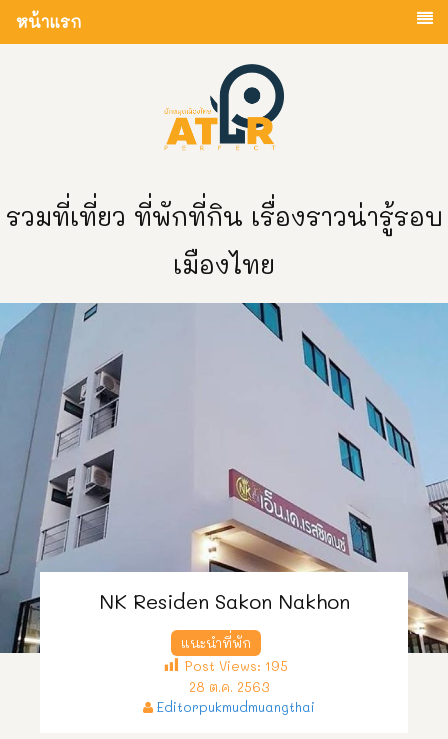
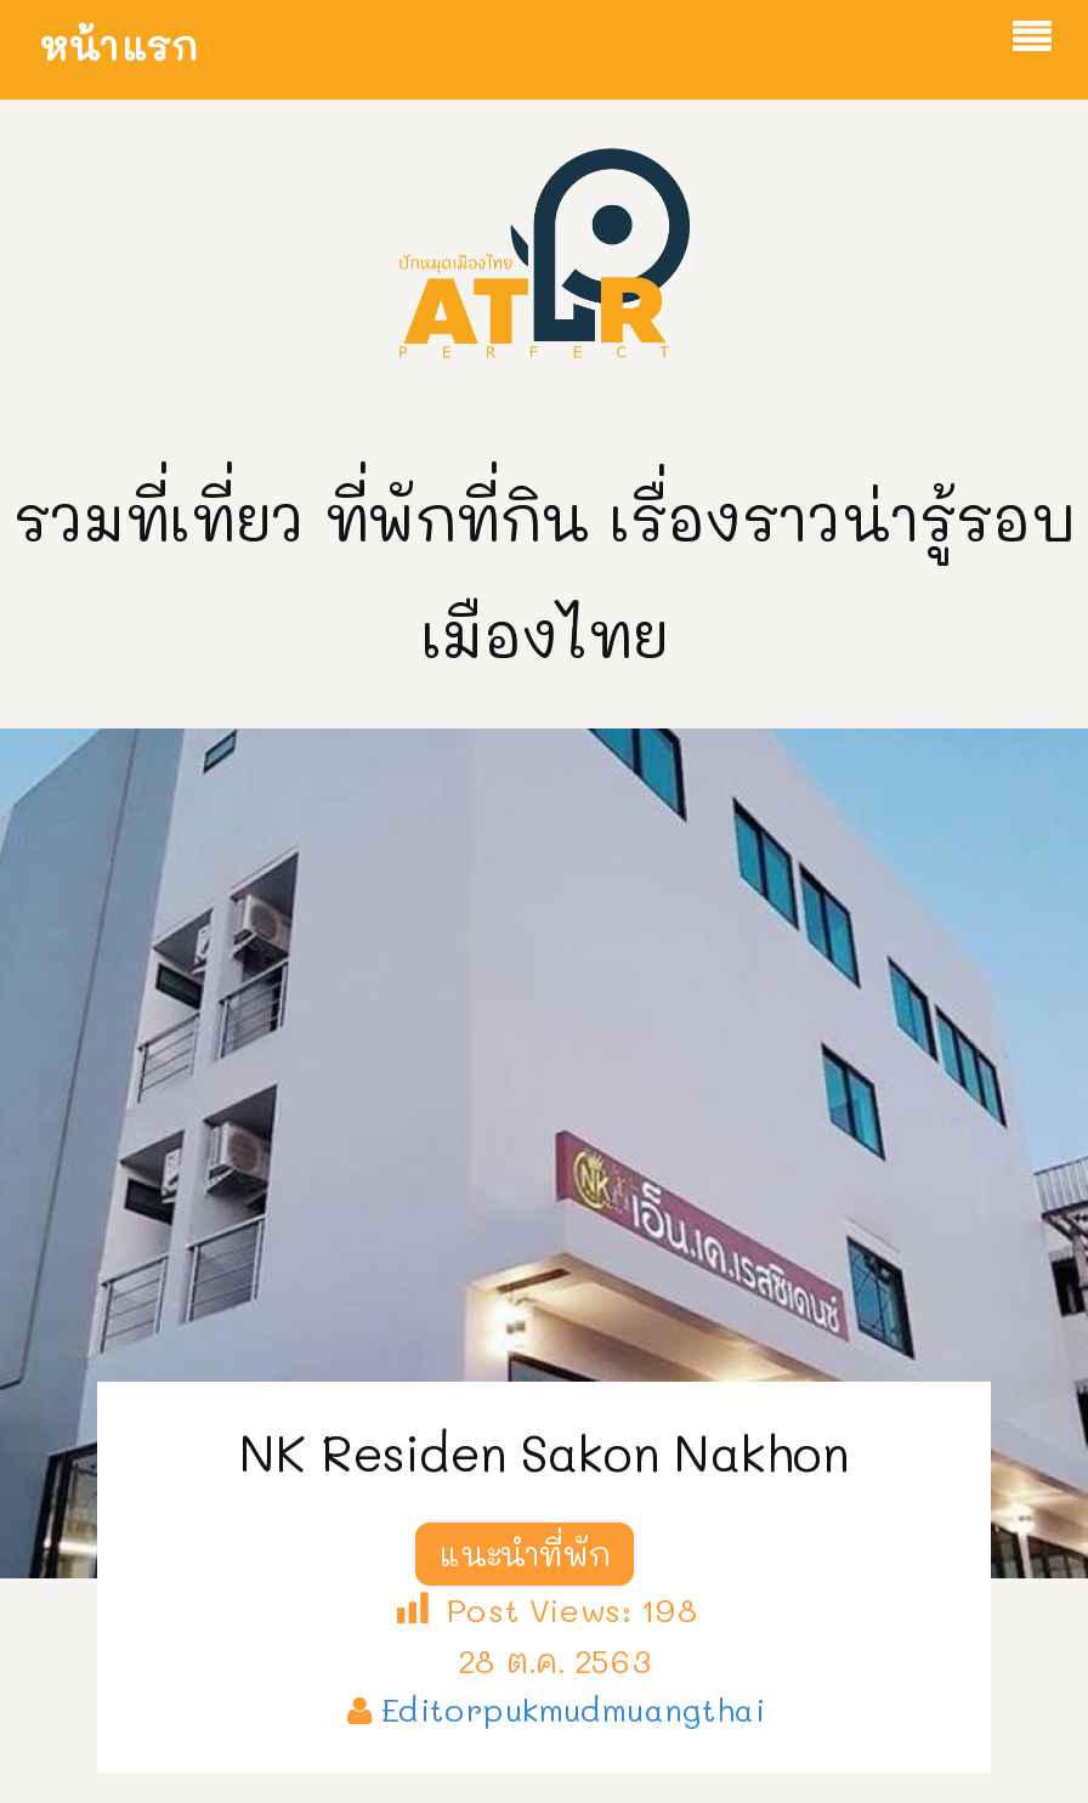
- Post Views: 195
+ Post Views: 198
